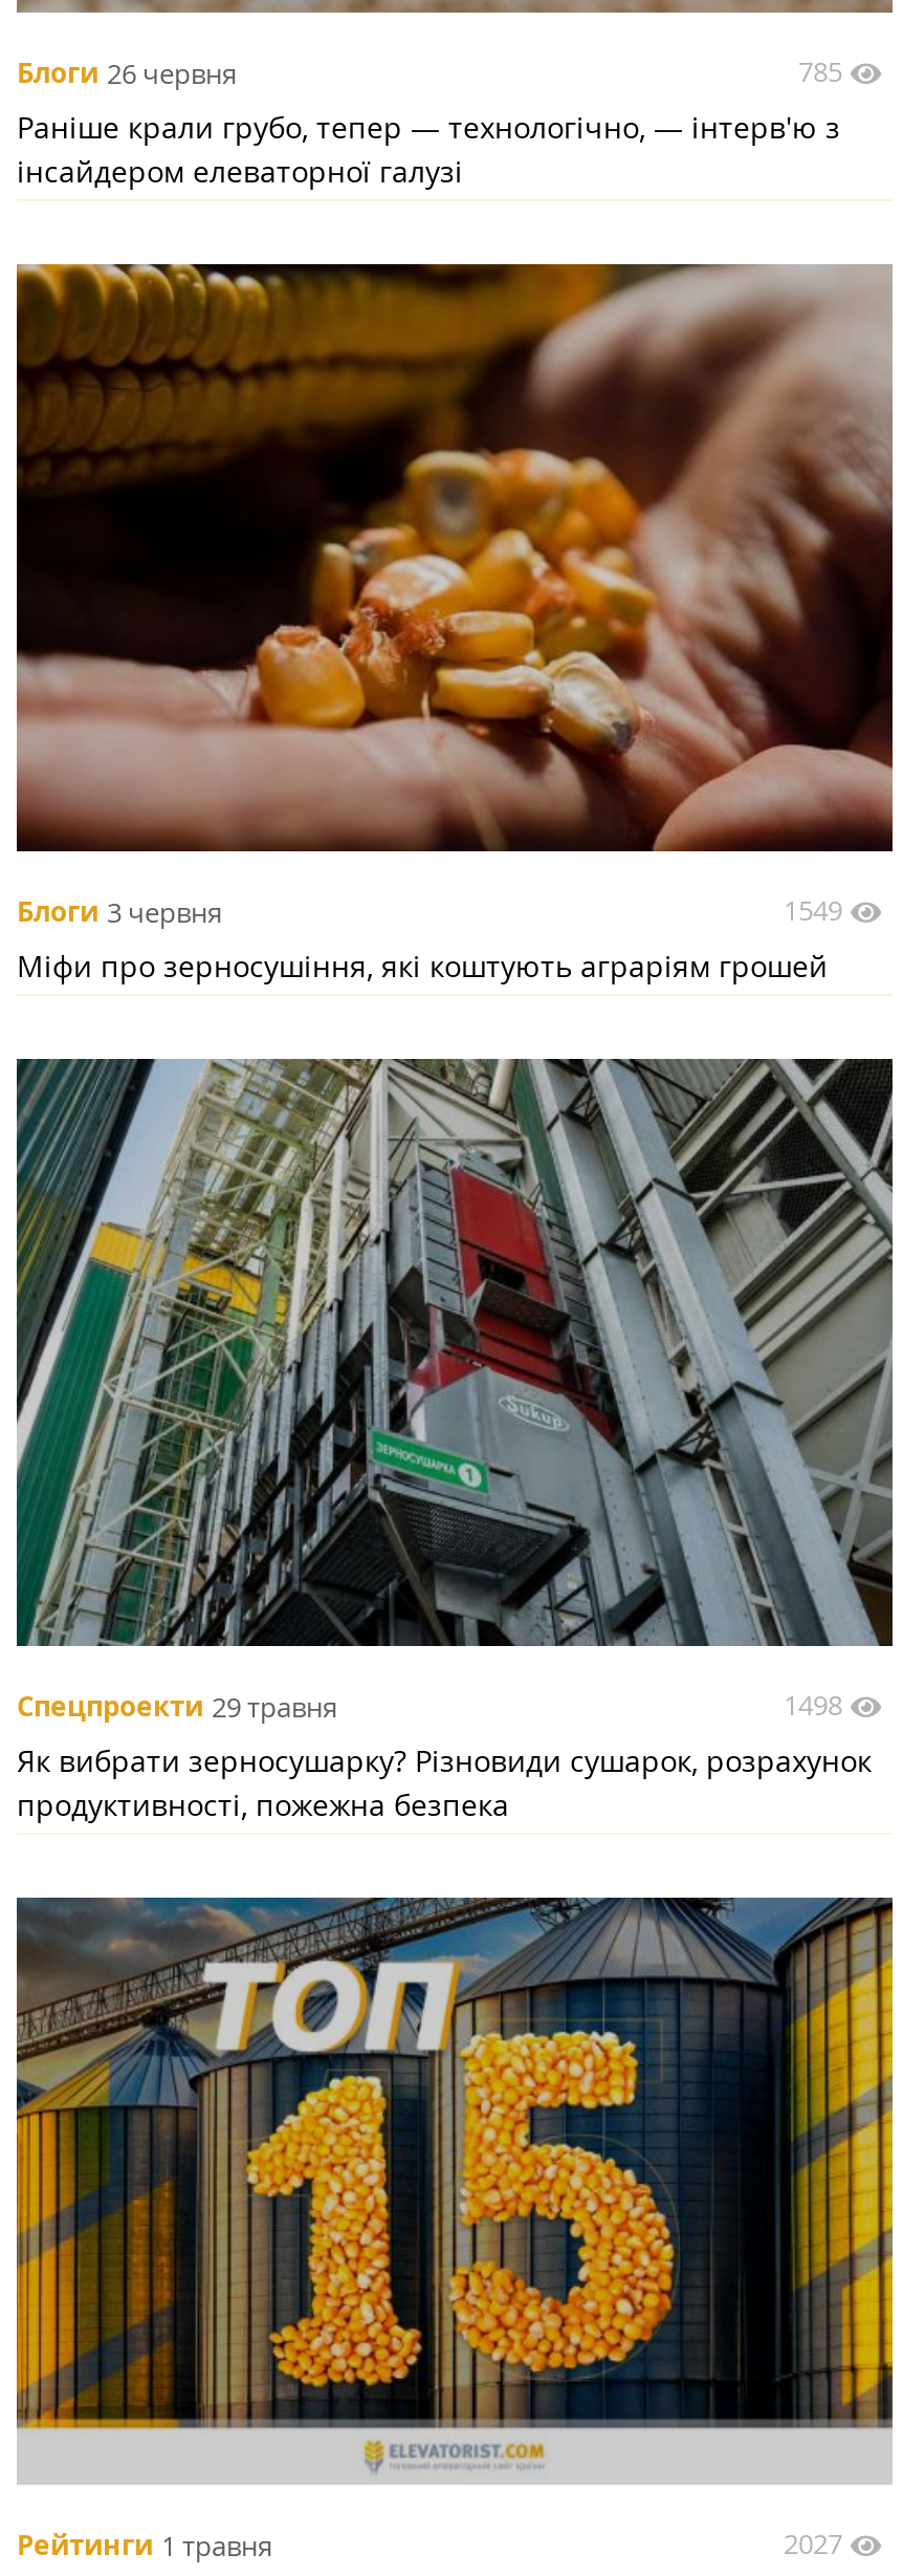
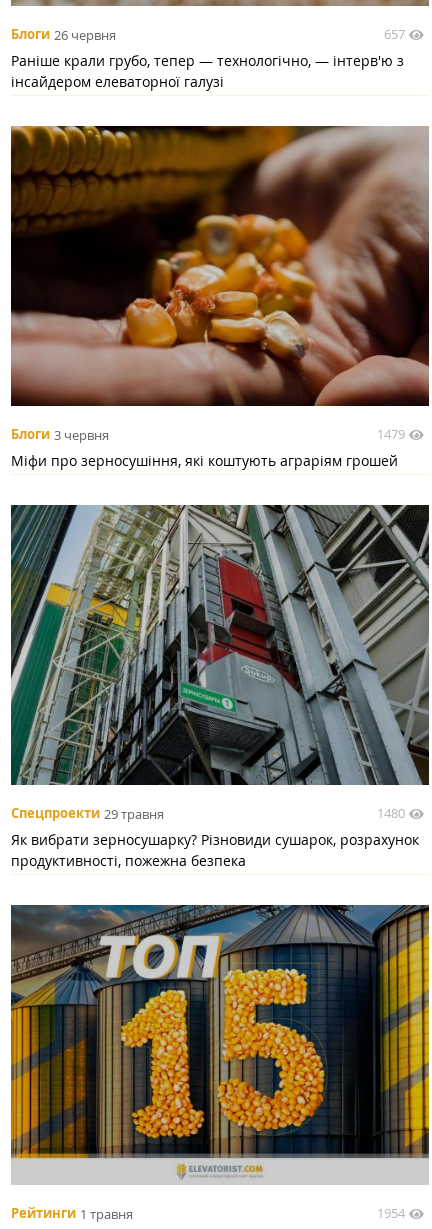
- 785
+ 657

- 1549
+ 1479

- 1498
+ 1480

- 2027
+ 1954
